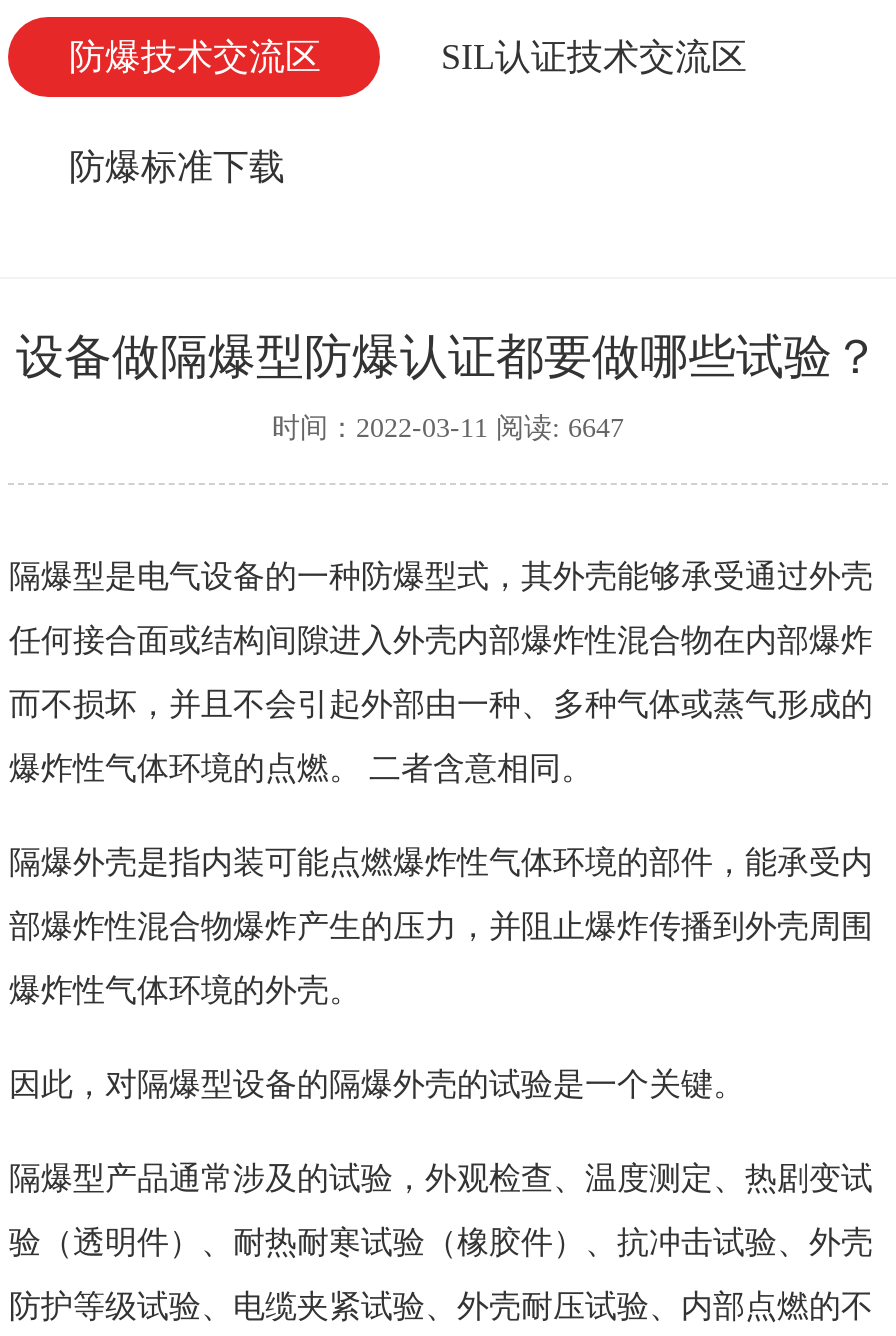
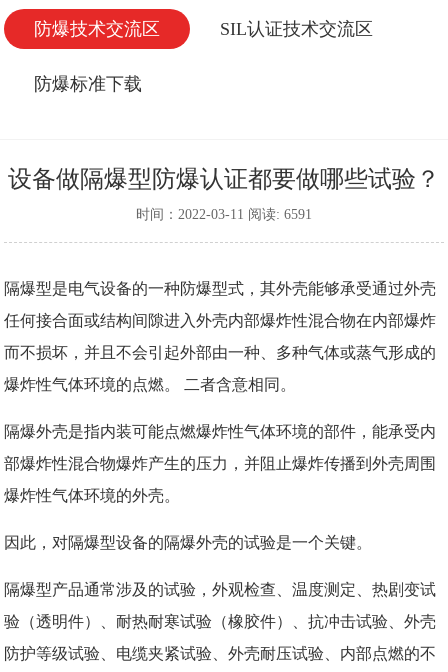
- 时间：2022-03-11 阅读: 6647
+ 时间：2022-03-11 阅读: 6591
